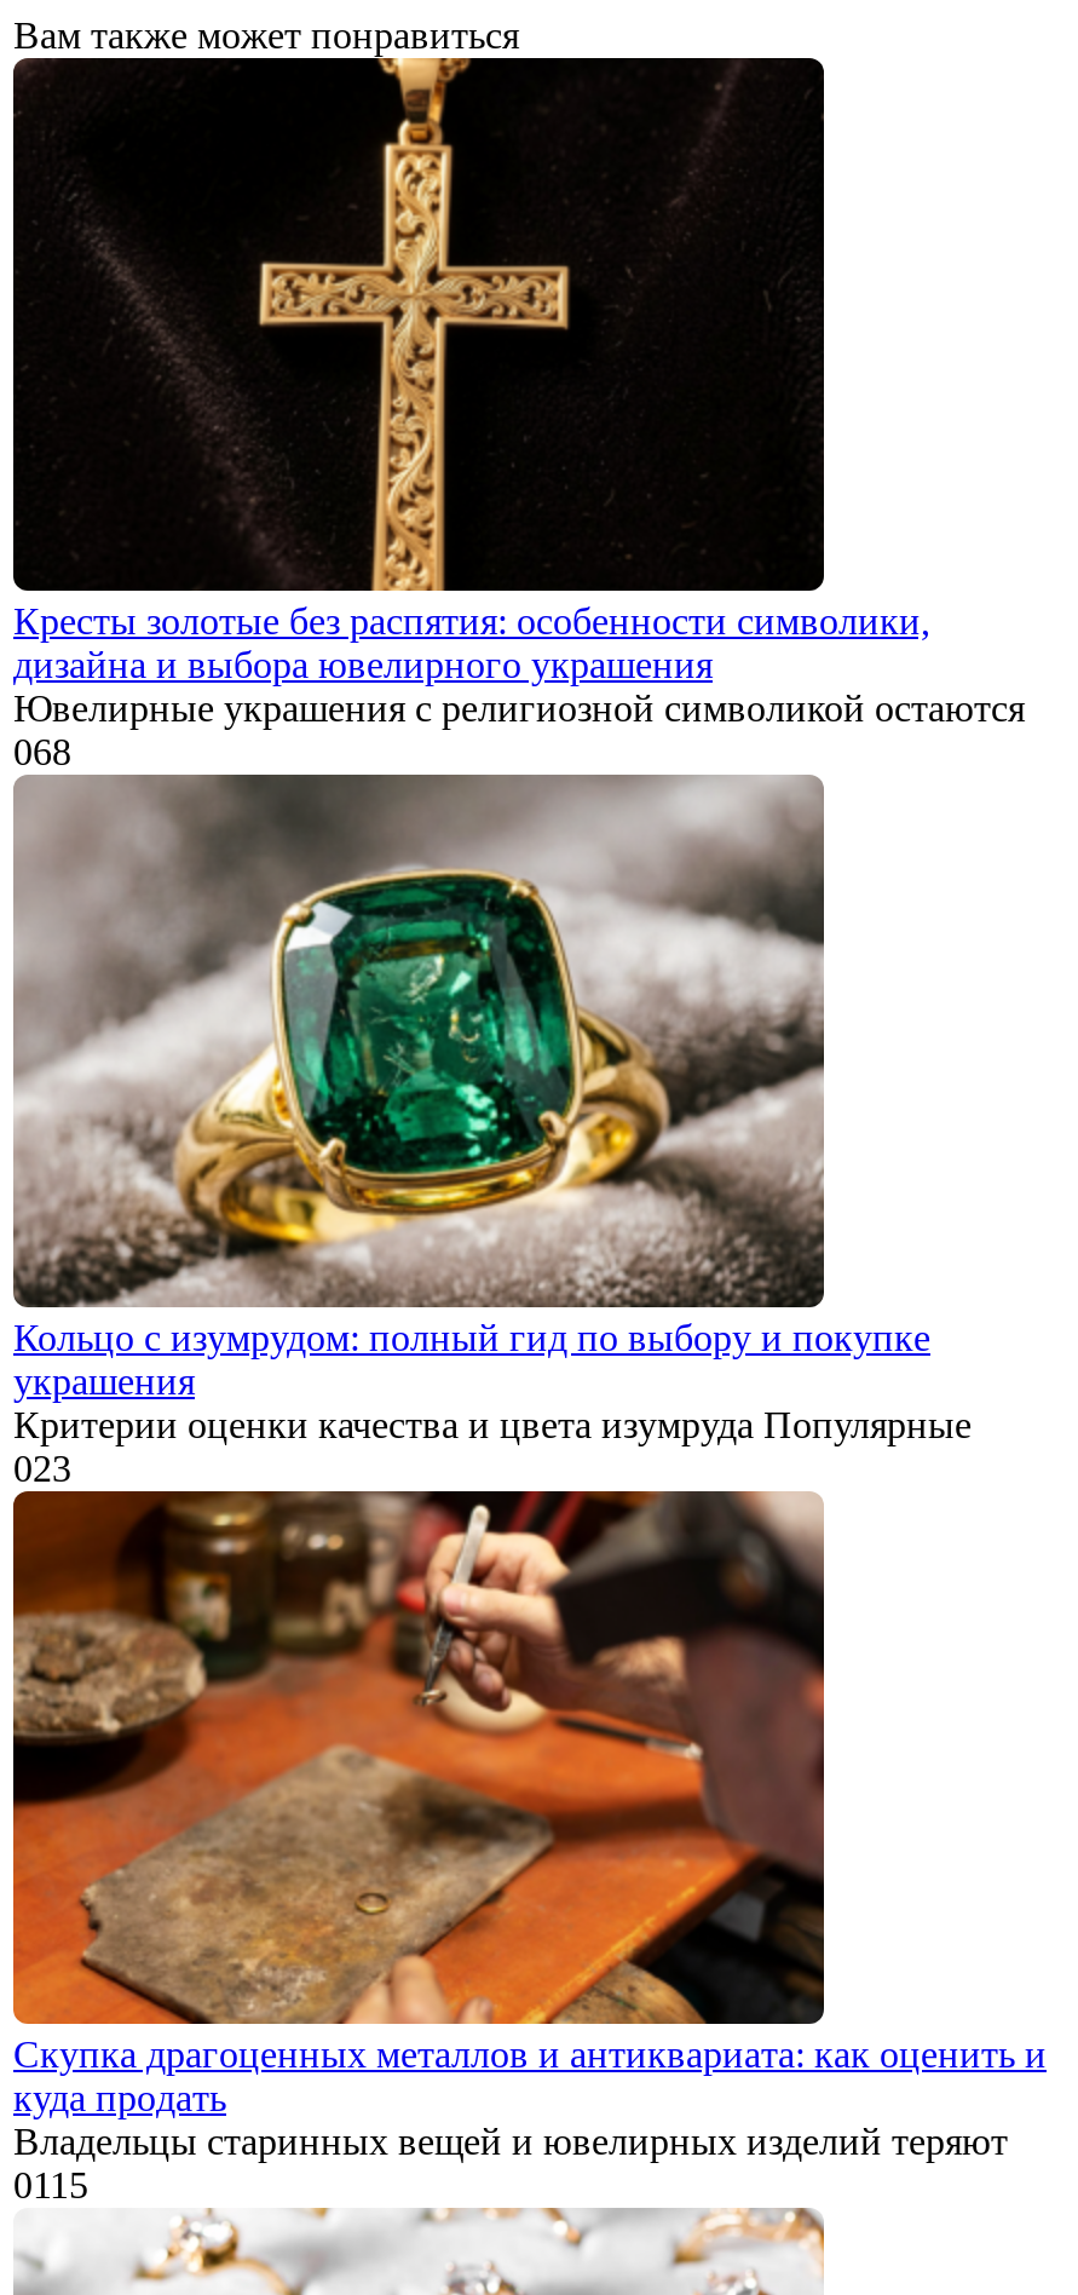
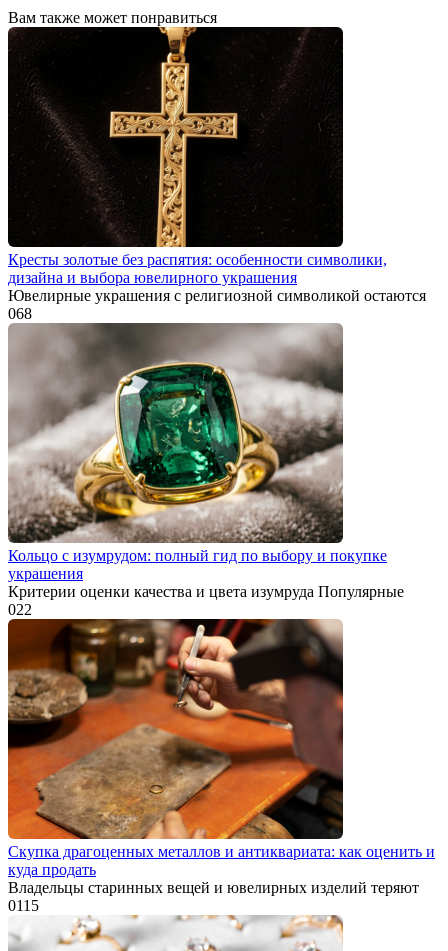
- 023
+ 022
